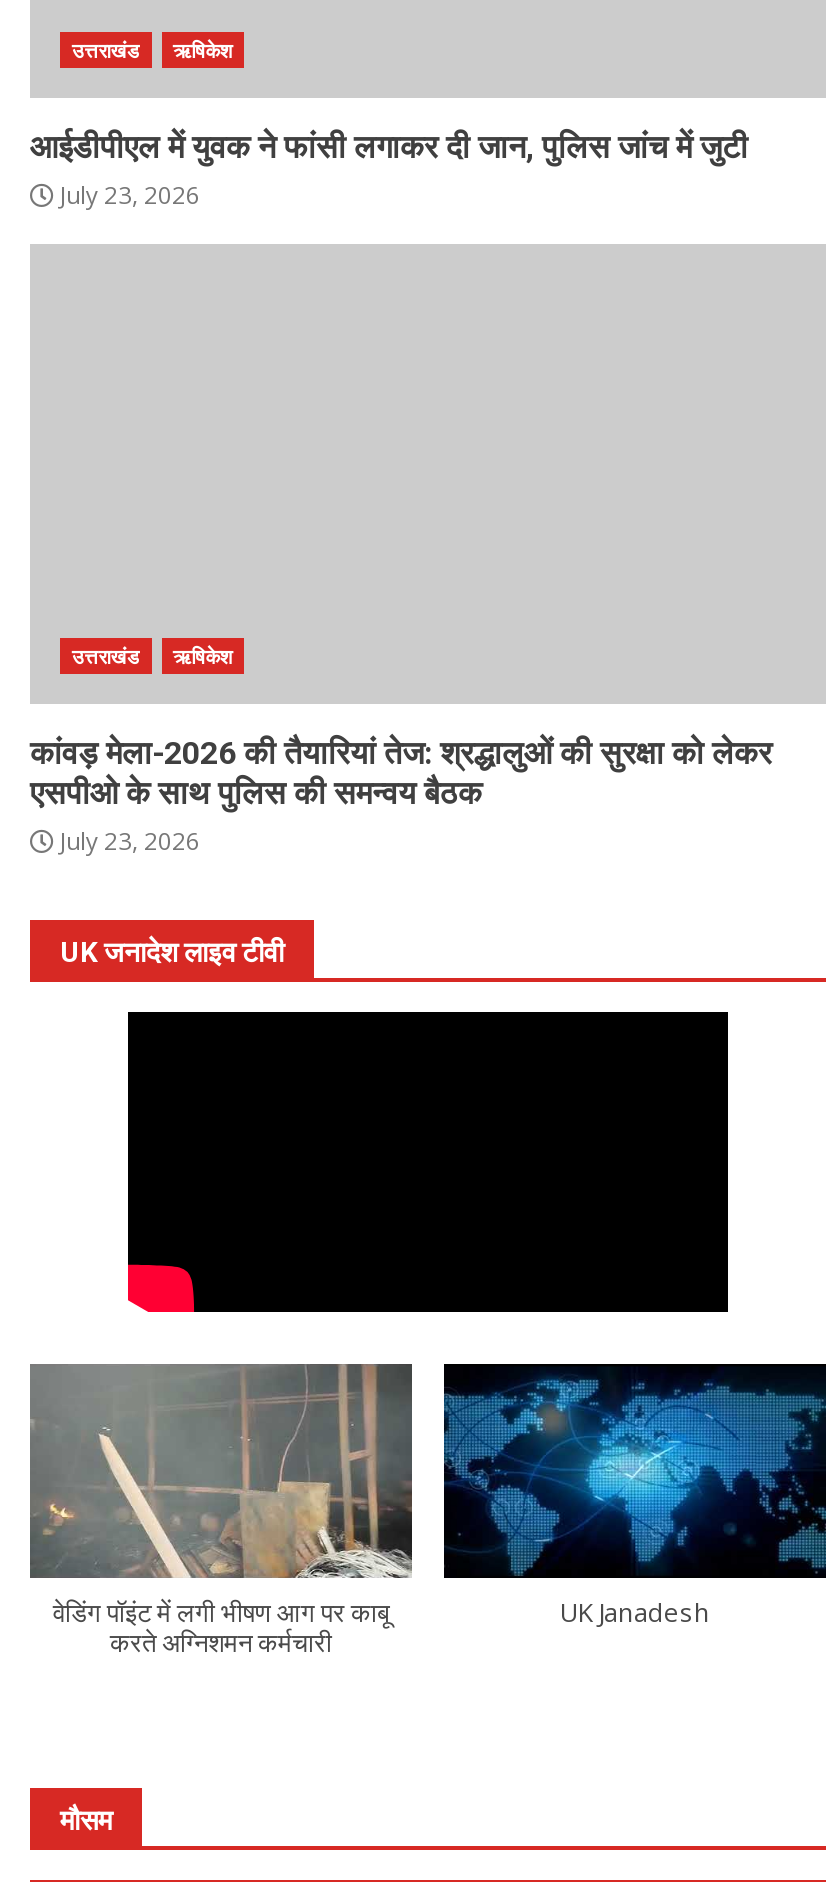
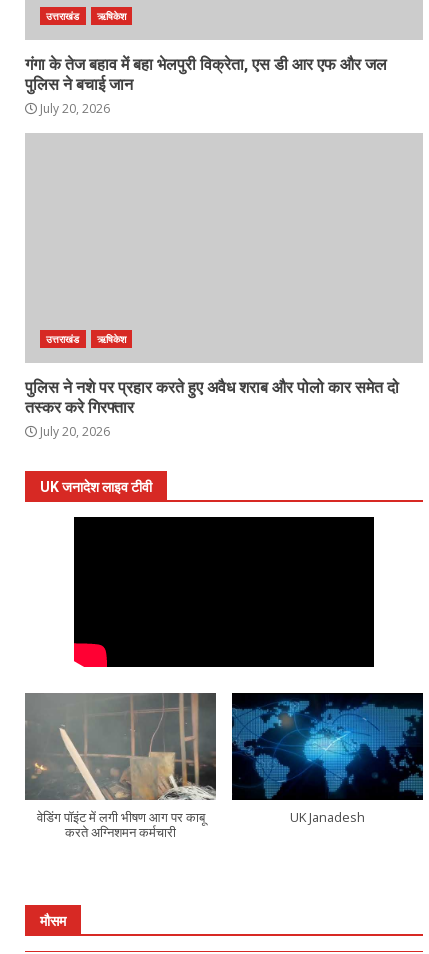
- आईडीपीएल में युवक ने फांसी लगाकर दी जान, पुलिस जांच में जुटी
- July 23, 2026
+ गंगा के तेज बहाव में बहा भेलपुरी विक्रेता, एस डी आर एफ और जल
+ पुलिस ने बचाई जान
+ July 20, 2026

- कांवड़ मेला-2026 की तैयारियां तेज: श्रद्धालुओं की सुरक्षा को लेकर
- एसपीओ के साथ पुलिस की समन्वय बैठक
- July 23, 2026
+ पुलिस ने नशे पर प्रहार करते हुए अवैध शराब और पोलो कार समेत दो
+ तस्कर करे गिरफ्तार
+ July 20, 2026
